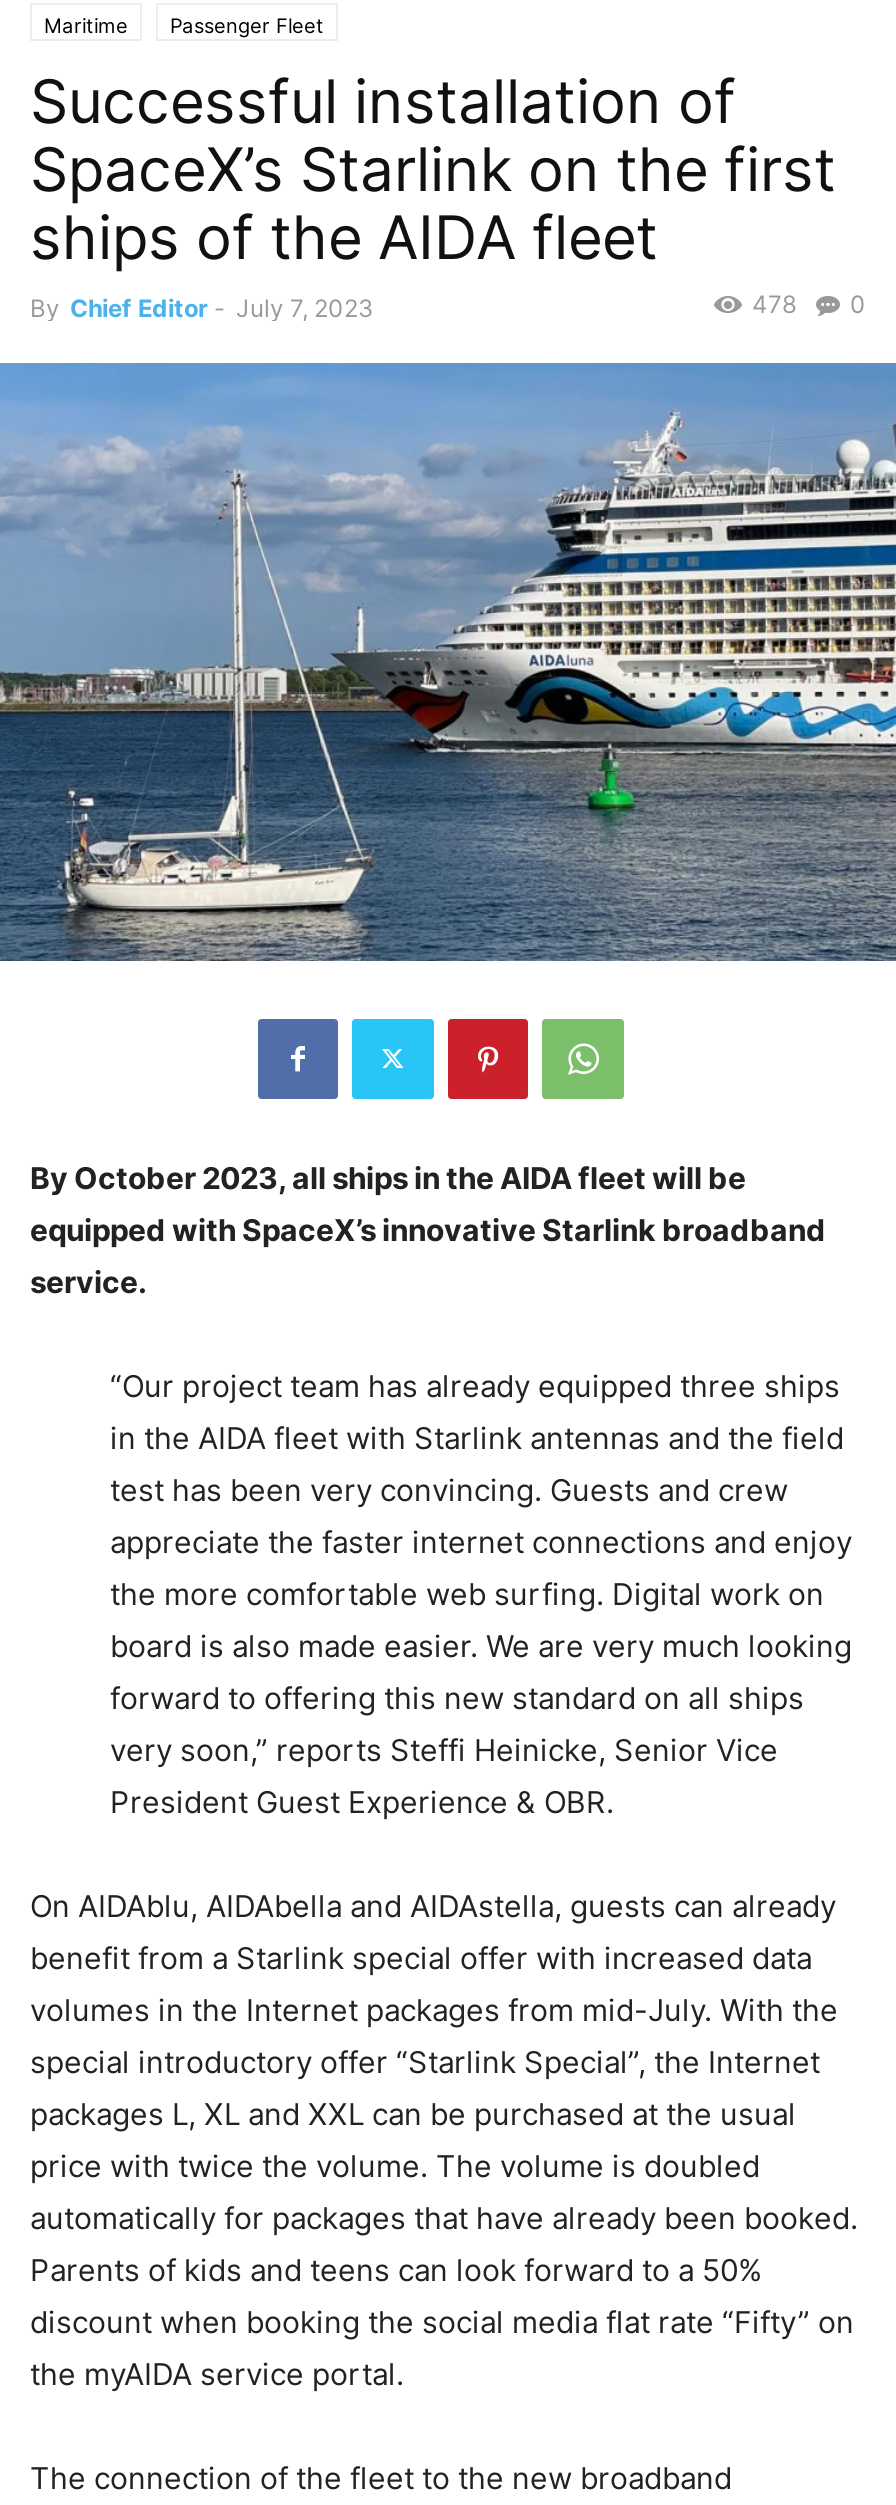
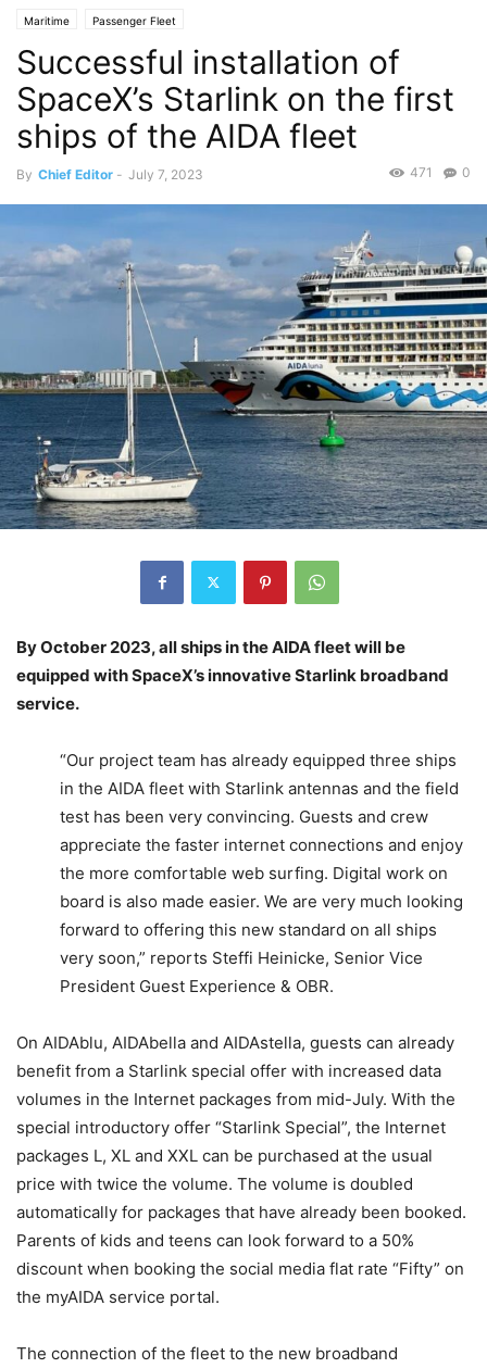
- 478 0
+ 471 0
